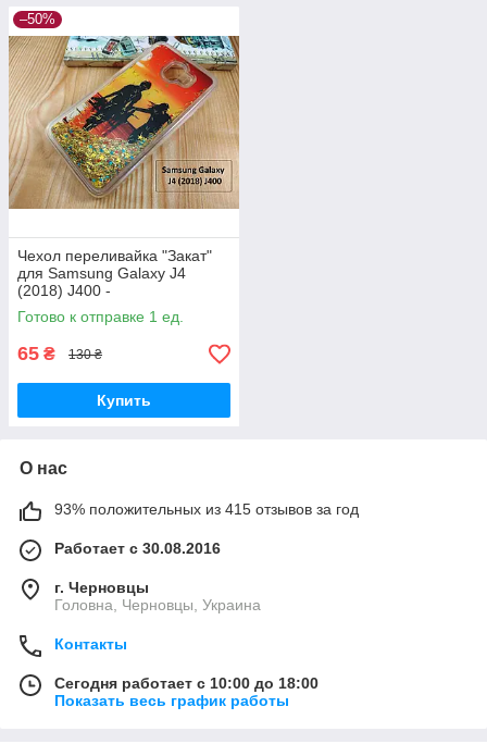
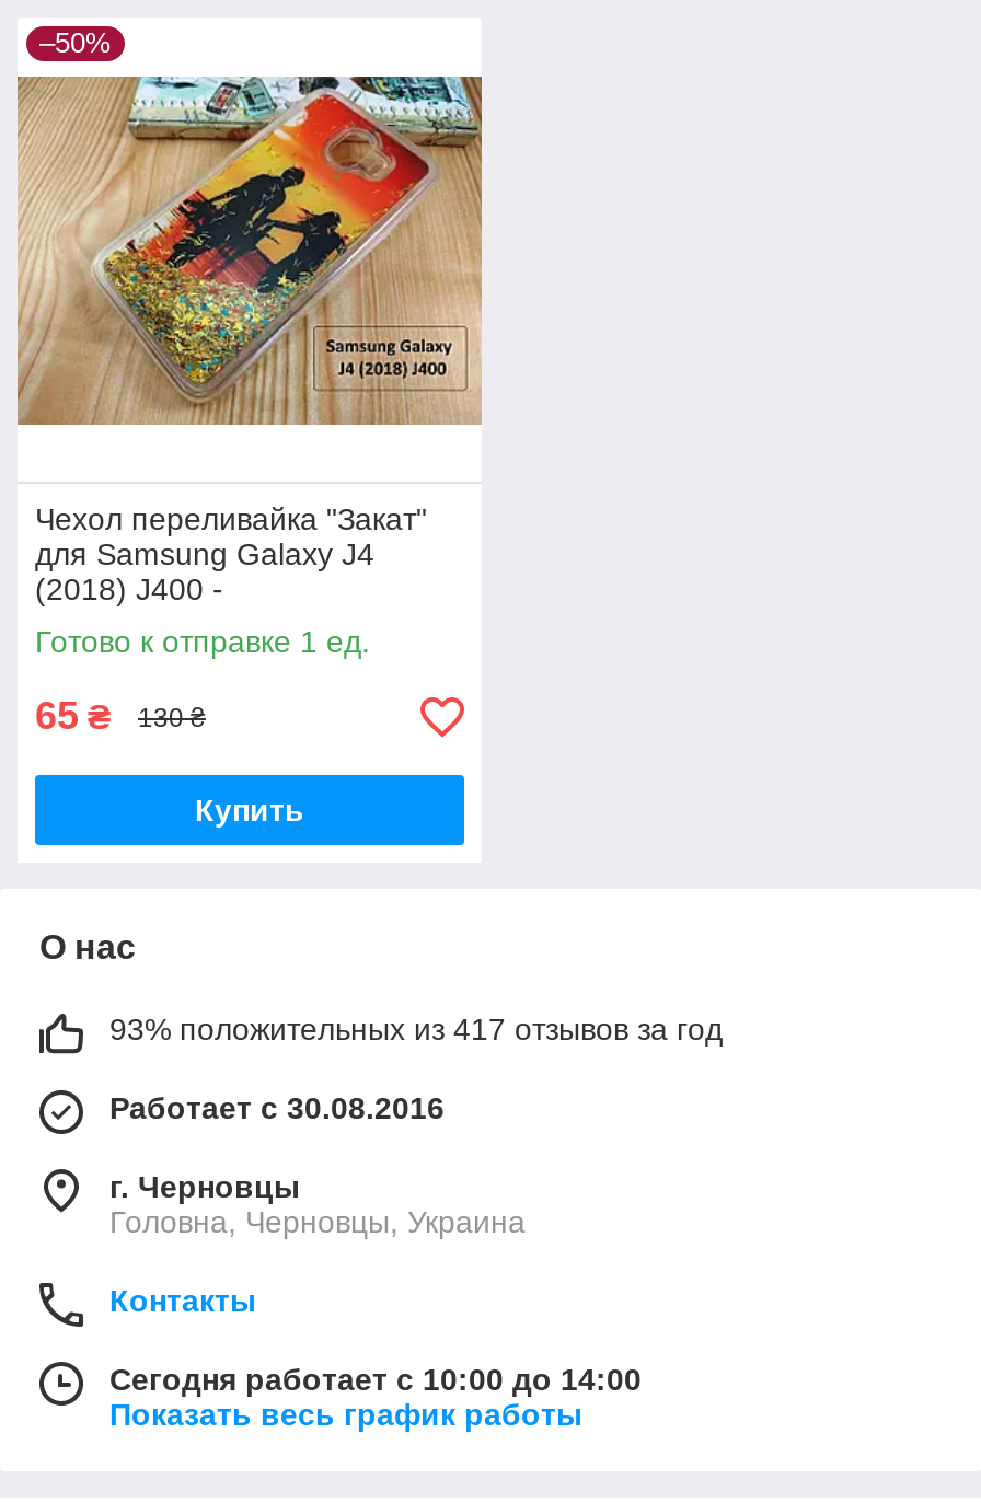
- 93% положительных из 415 отзывов за год
+ 93% положительных из 417 отзывов за год

- Сегодня работает с 10:00 до 18:00
+ Сегодня работает с 10:00 до 14:00
